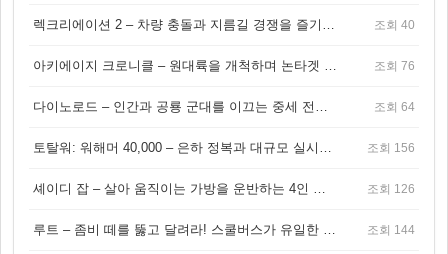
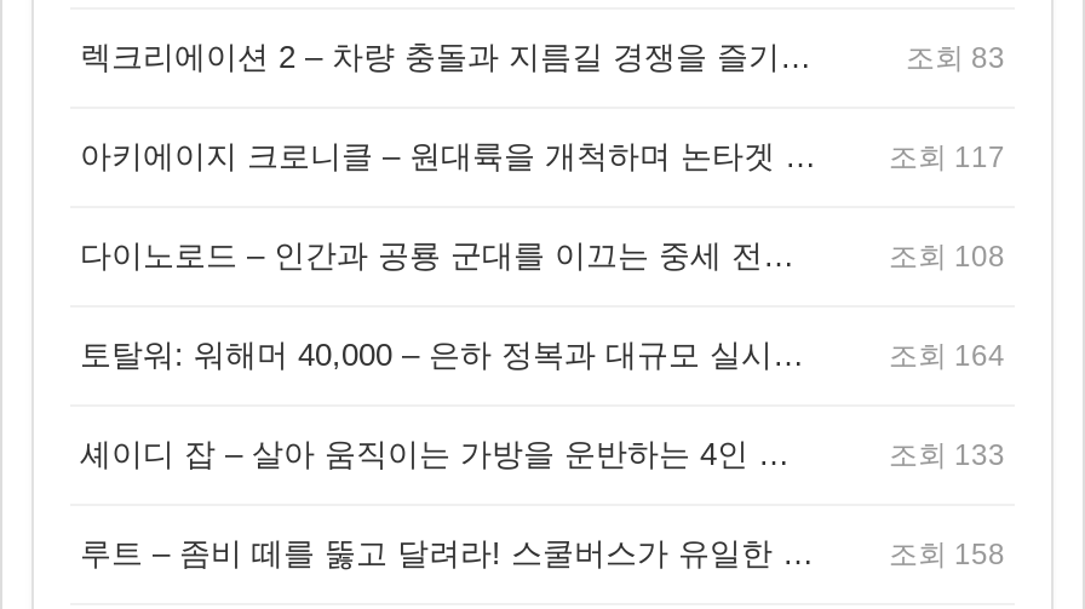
- 조회 40
+ 조회 83

- 조회 76
+ 조회 117

- 조회 64
+ 조회 108

- 조회 156
+ 조회 164

- 조회 126
+ 조회 133

- 조회 144
+ 조회 158
